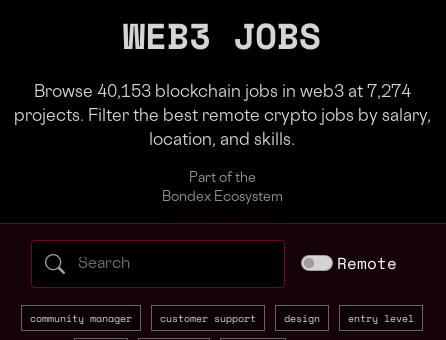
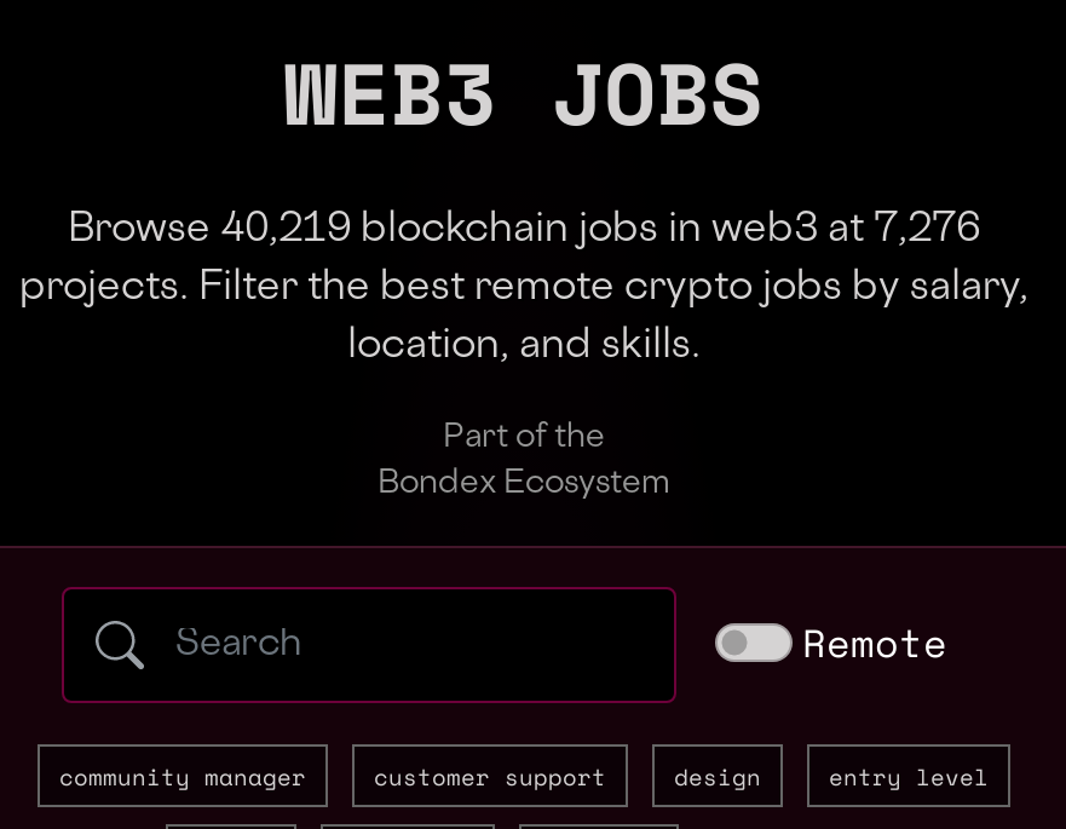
- Browse 40,153 blockchain jobs in web3 at 7,274
+ Browse 40,219 blockchain jobs in web3 at 7,276
